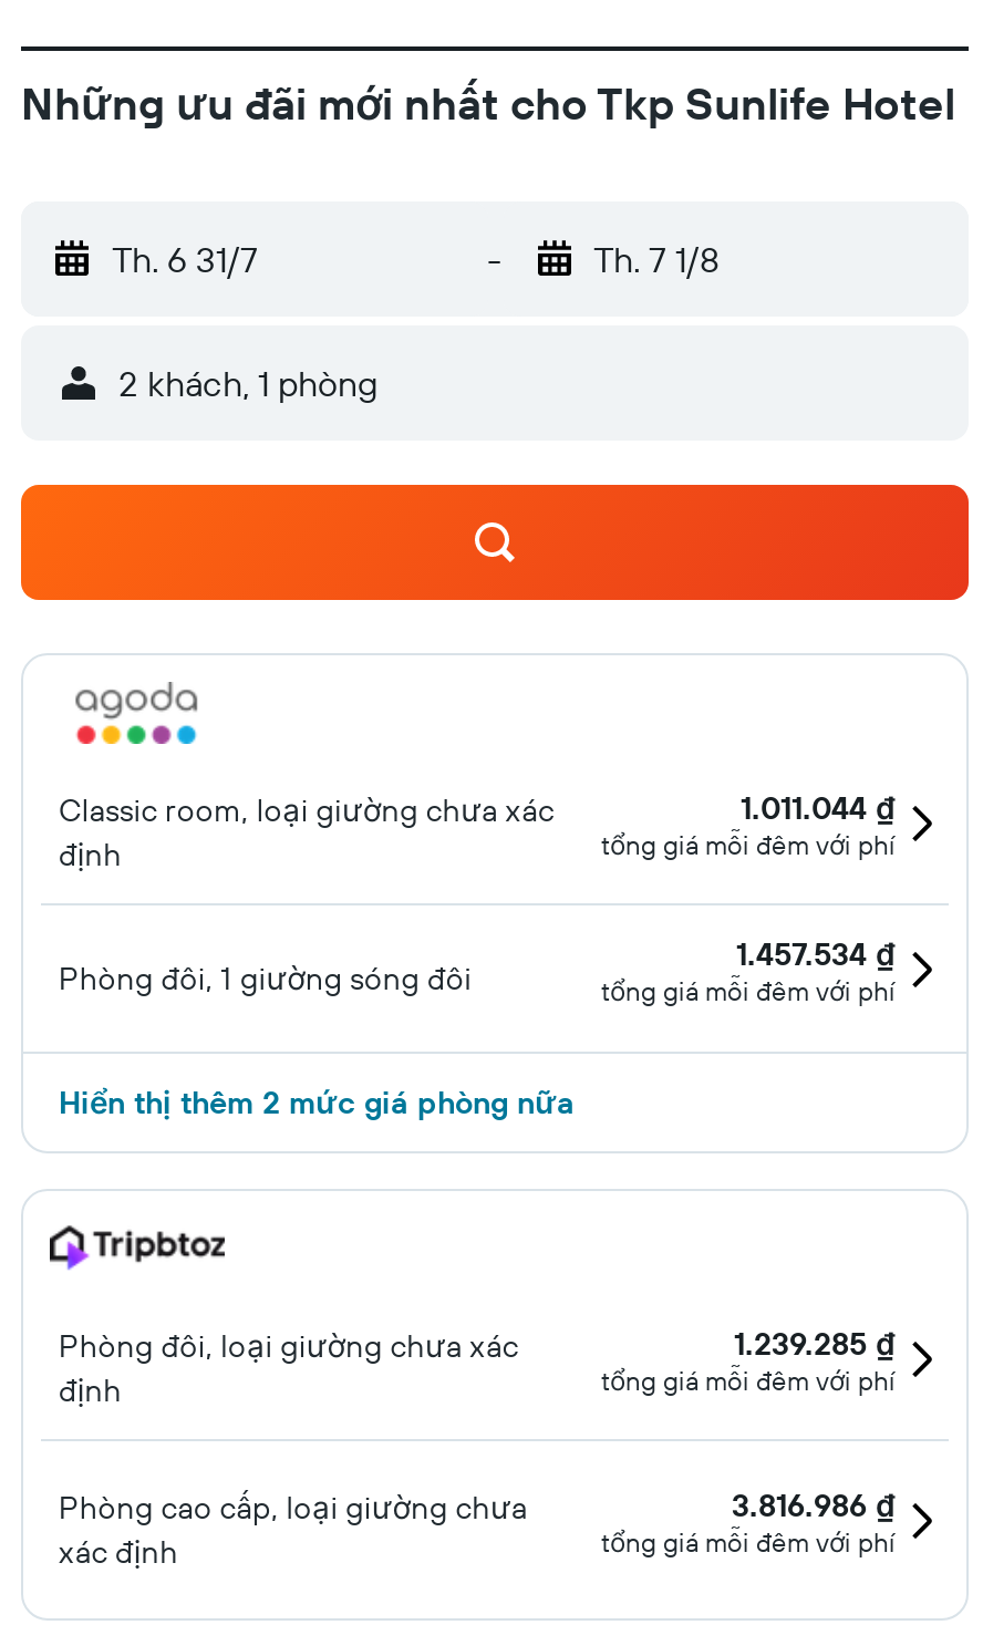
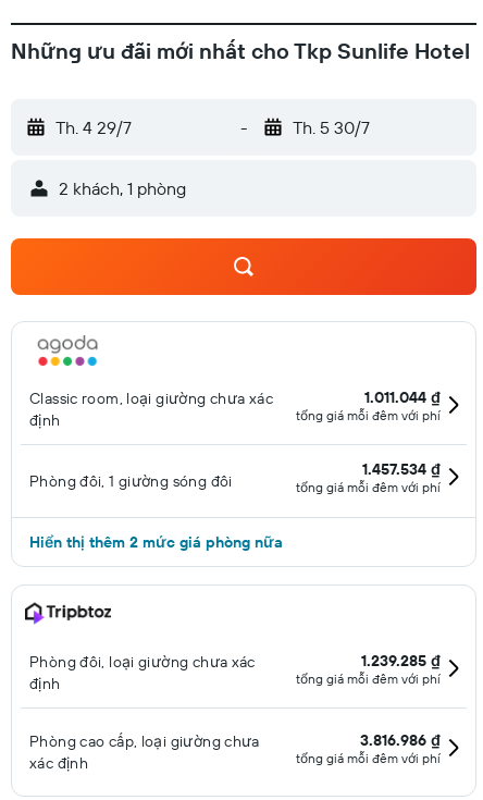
- Th. 6 31/7
+ Th. 4 29/7

- Th. 7 1/8
+ Th. 5 30/7
